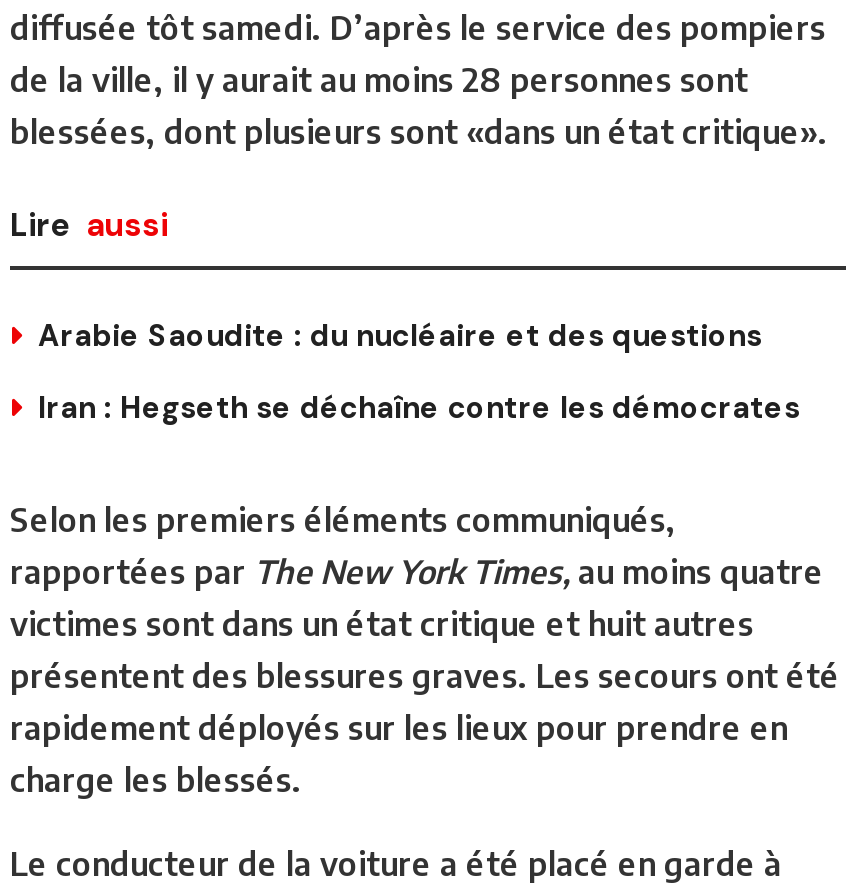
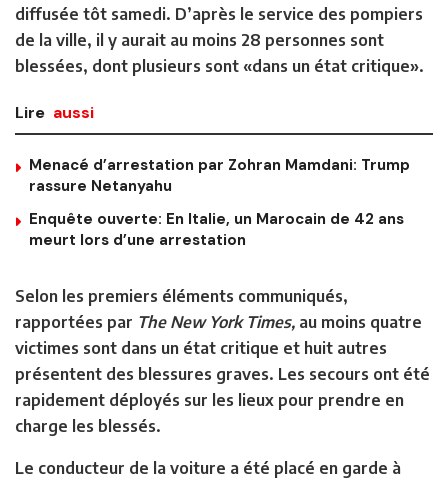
- Arabie Saoudite : du nucléaire et des questions
+ Menacé d’arrestation par Zohran Mamdani: Trump
+ rassure Netanyahu

- Iran : Hegseth se déchaîne contre les démocrates
+ Enquête ouverte: En Italie, un Marocain de 42 ans
+ meurt lors d’une arrestation
